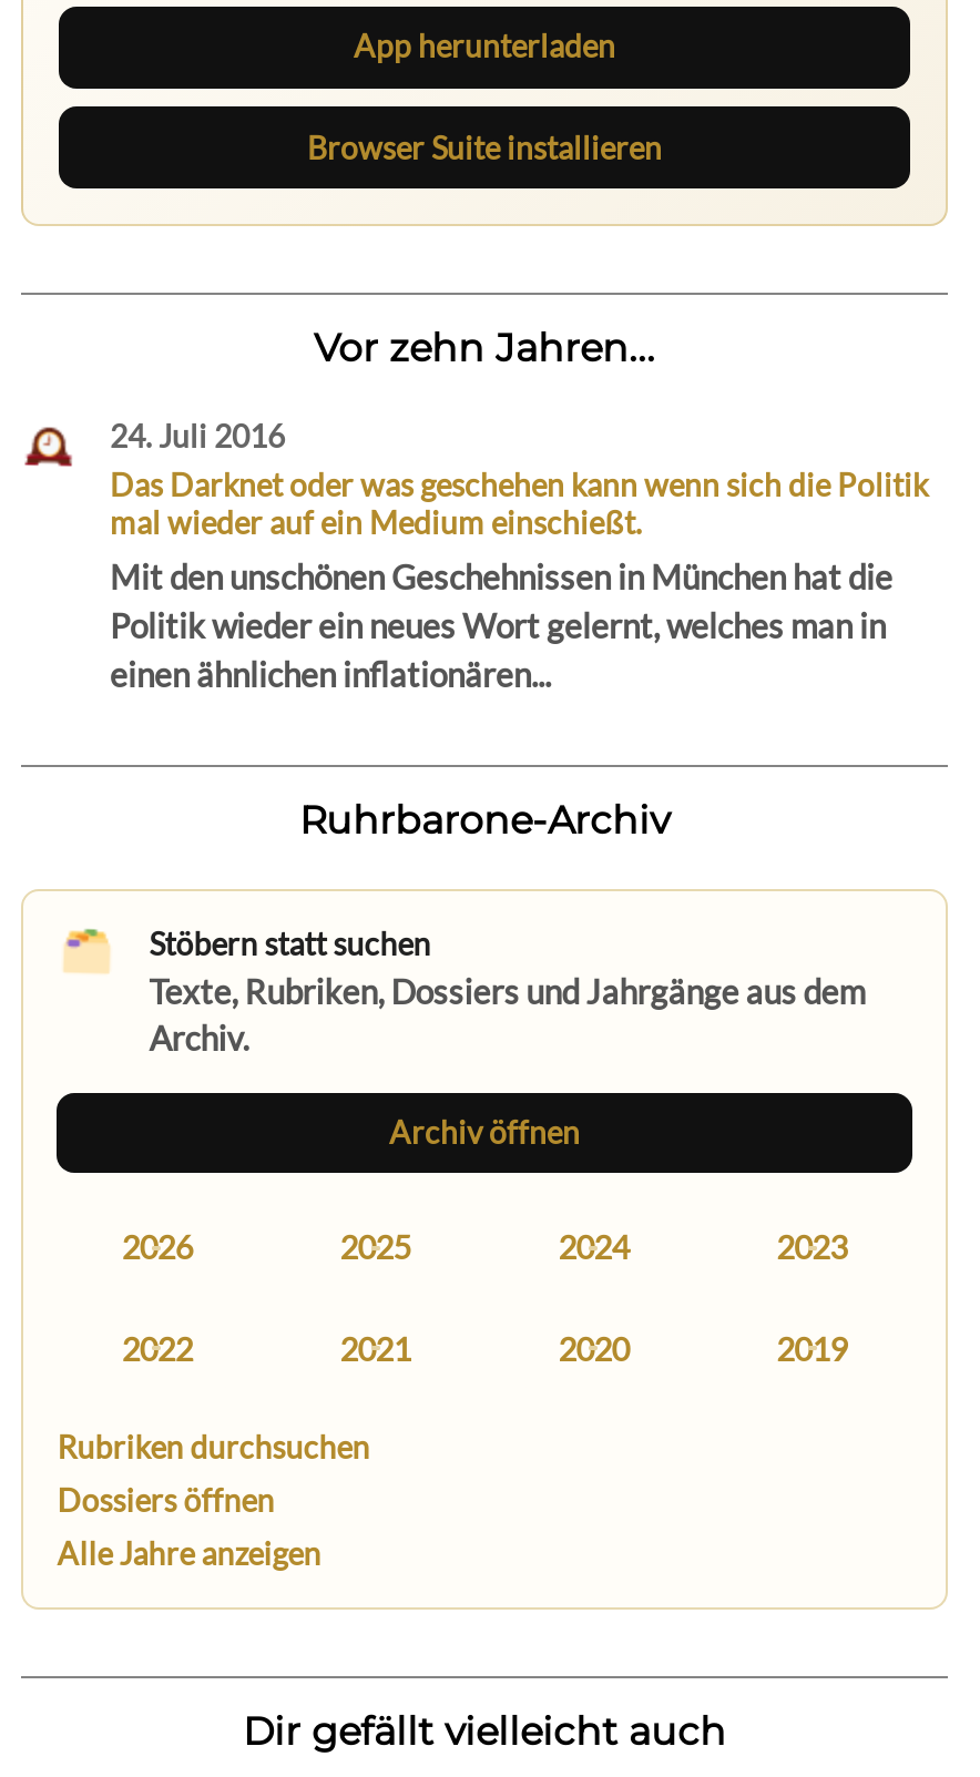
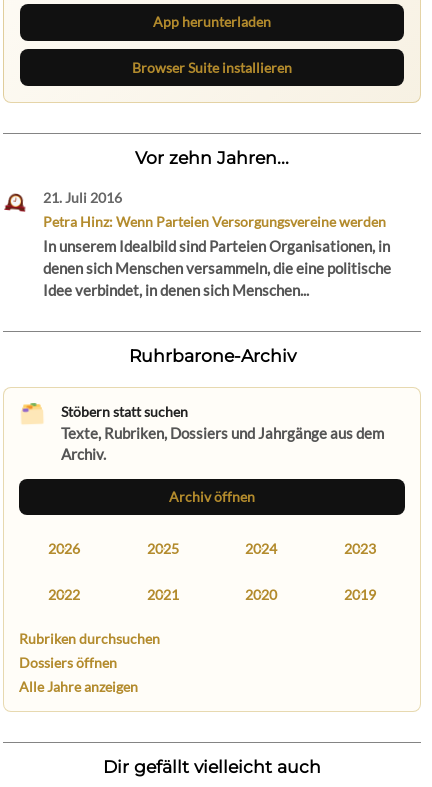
- 24. Juli 2016
- Das Darknet oder was geschehen kann wenn sich die Politik
- mal wieder auf ein Medium einschießt.
- Mit den unschönen Geschehnissen in München hat die
- Politik wieder ein neues Wort gelernt, welches man in
- einen ähnlichen inflationären...
+ 21. Juli 2016
+ Petra Hinz: Wenn Parteien Versorgungsvereine werden
+ In unserem Idealbild sind Parteien Organisationen, in
+ denen sich Menschen versammeln, die eine politische
+ Idee verbindet, in denen sich Menschen...
